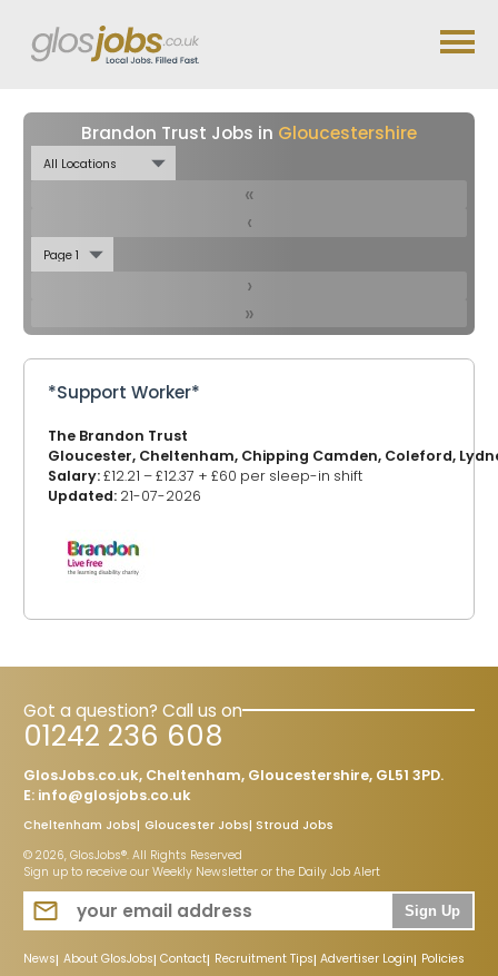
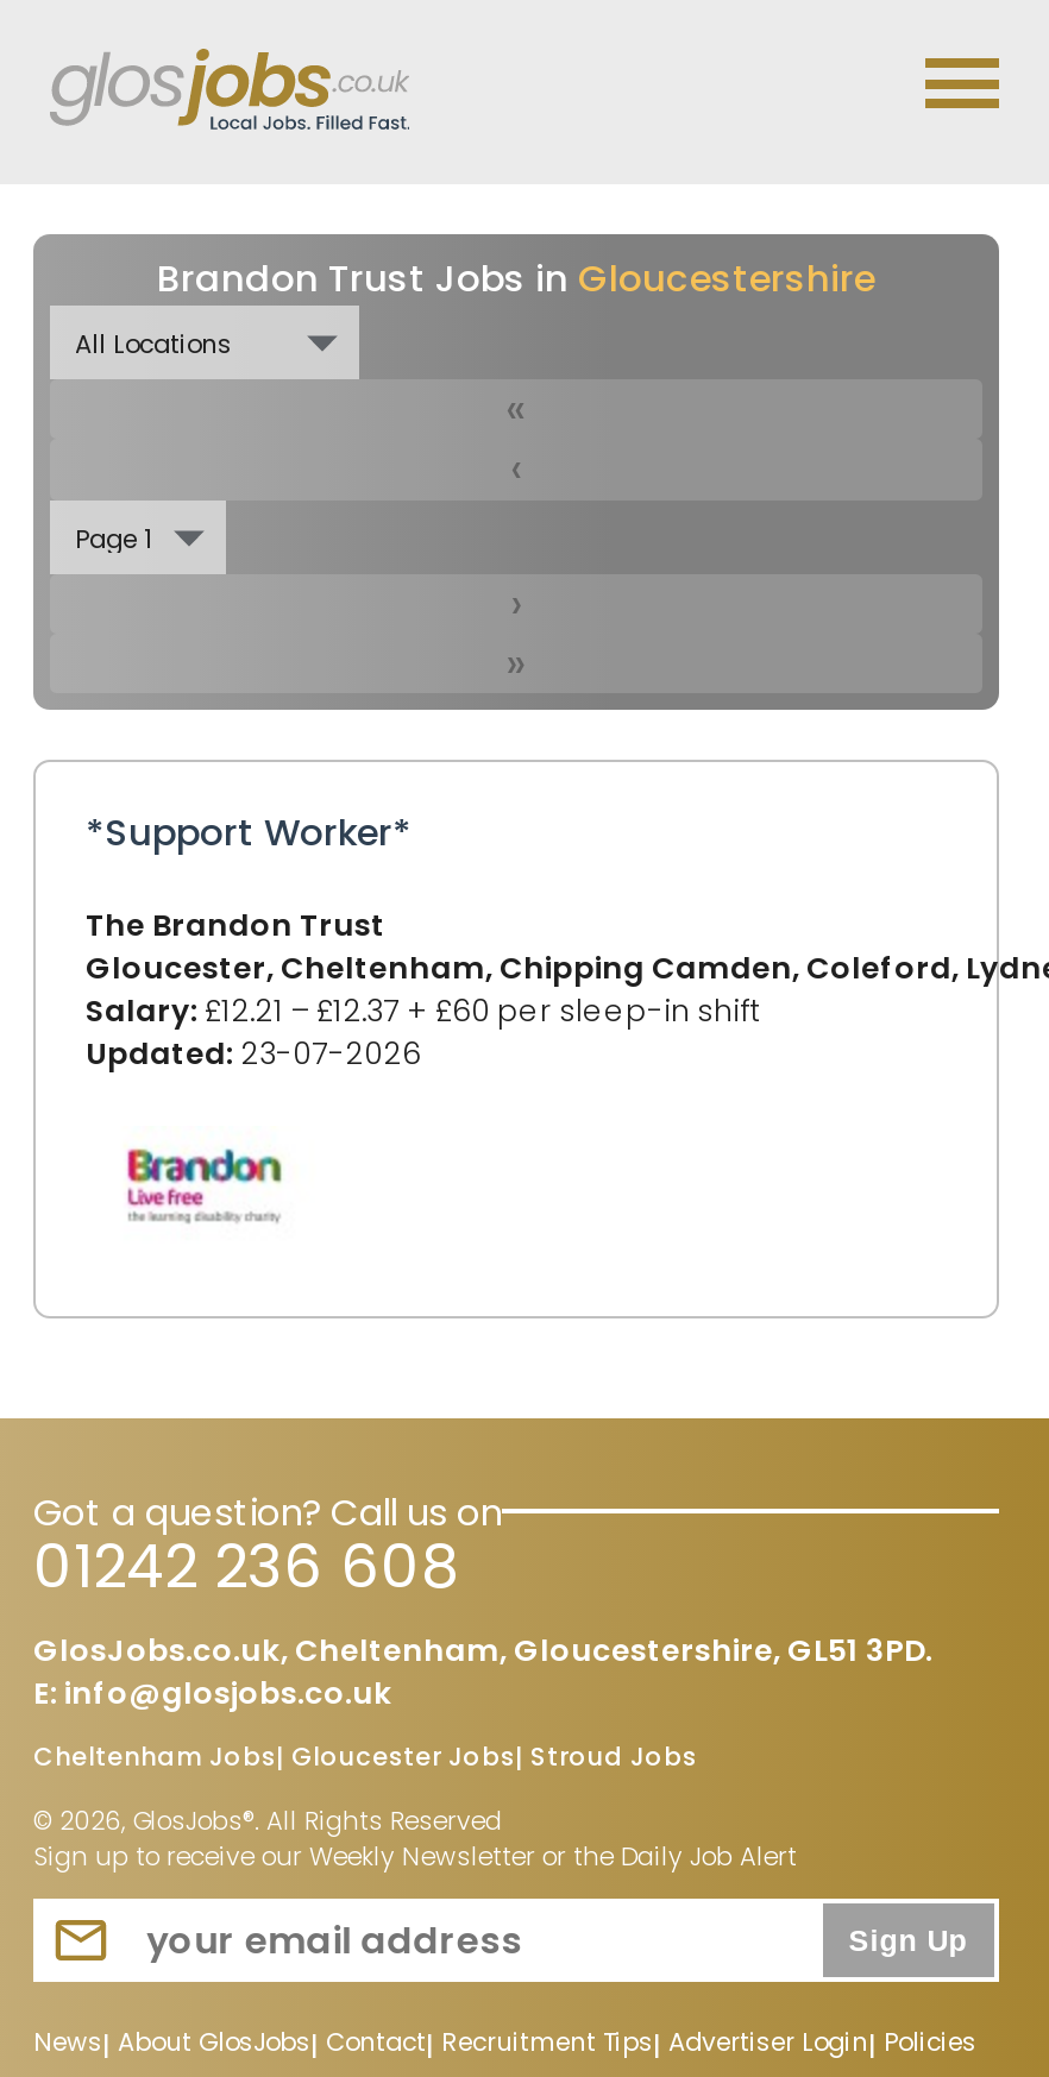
- Updated: 21-07-2026
+ Updated: 23-07-2026
